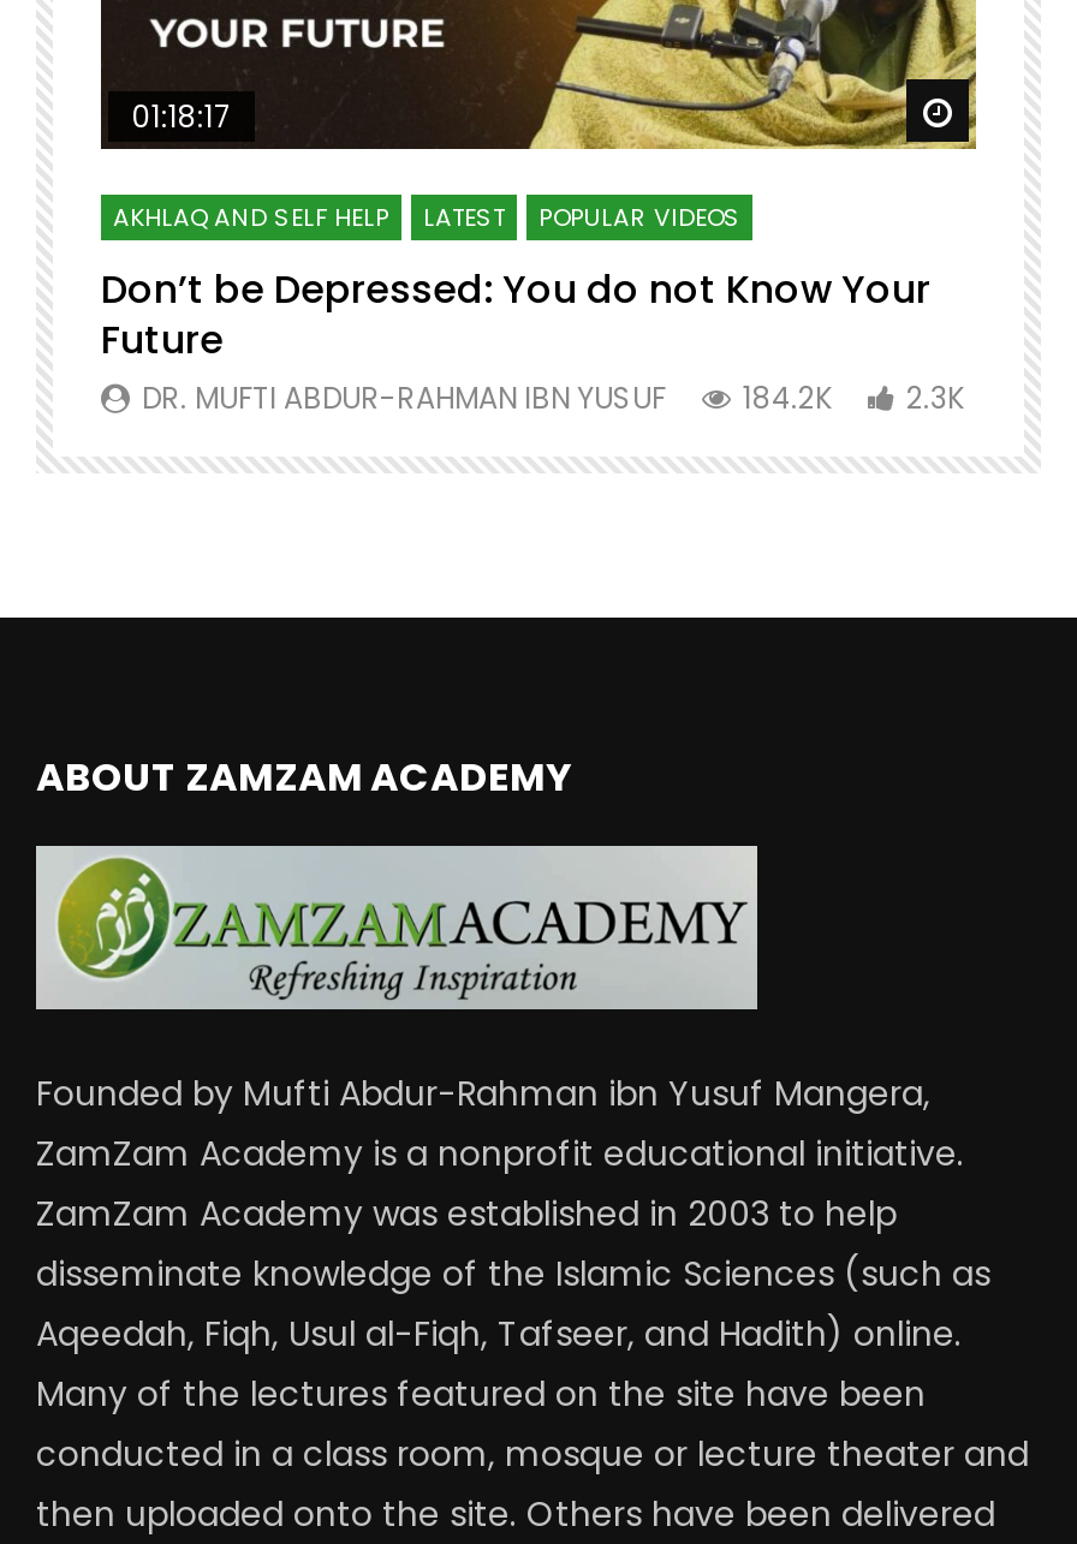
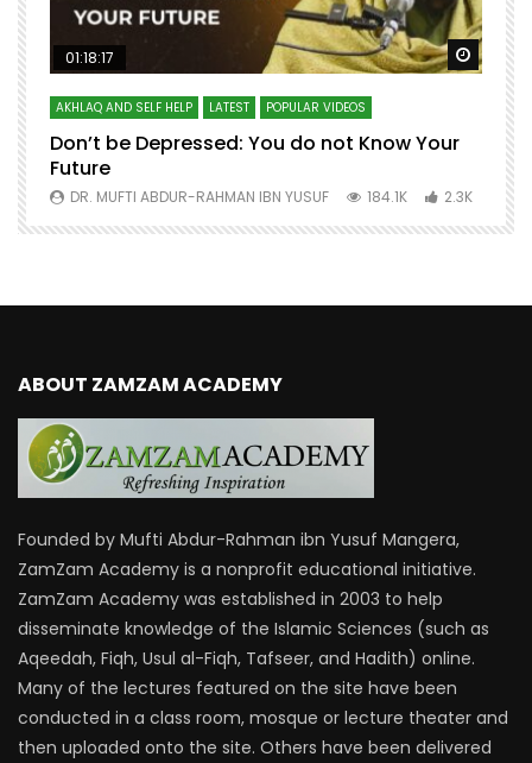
- DR. MUFTI ABDUR-RAHMAN IBN YUSUF 184.2K 2.3K
+ DR. MUFTI ABDUR-RAHMAN IBN YUSUF 184.1K 2.3K
